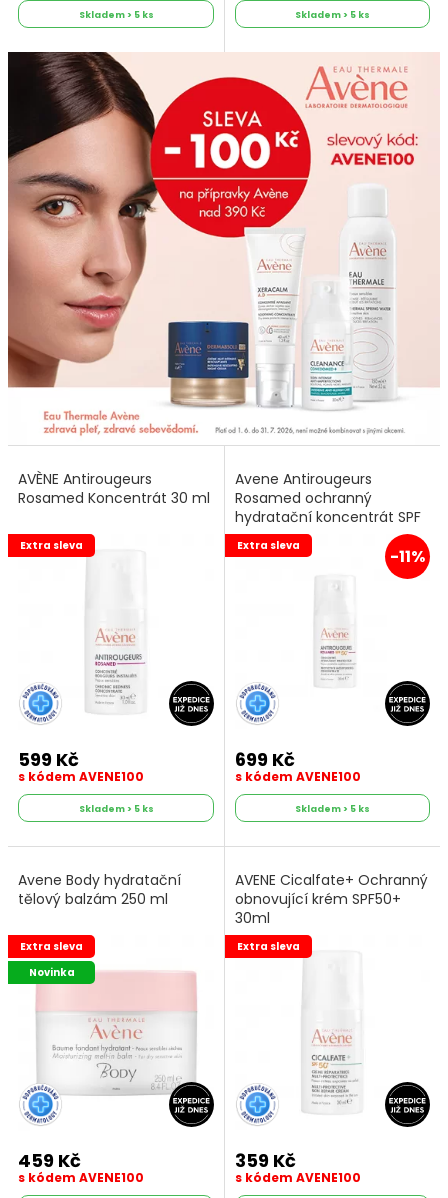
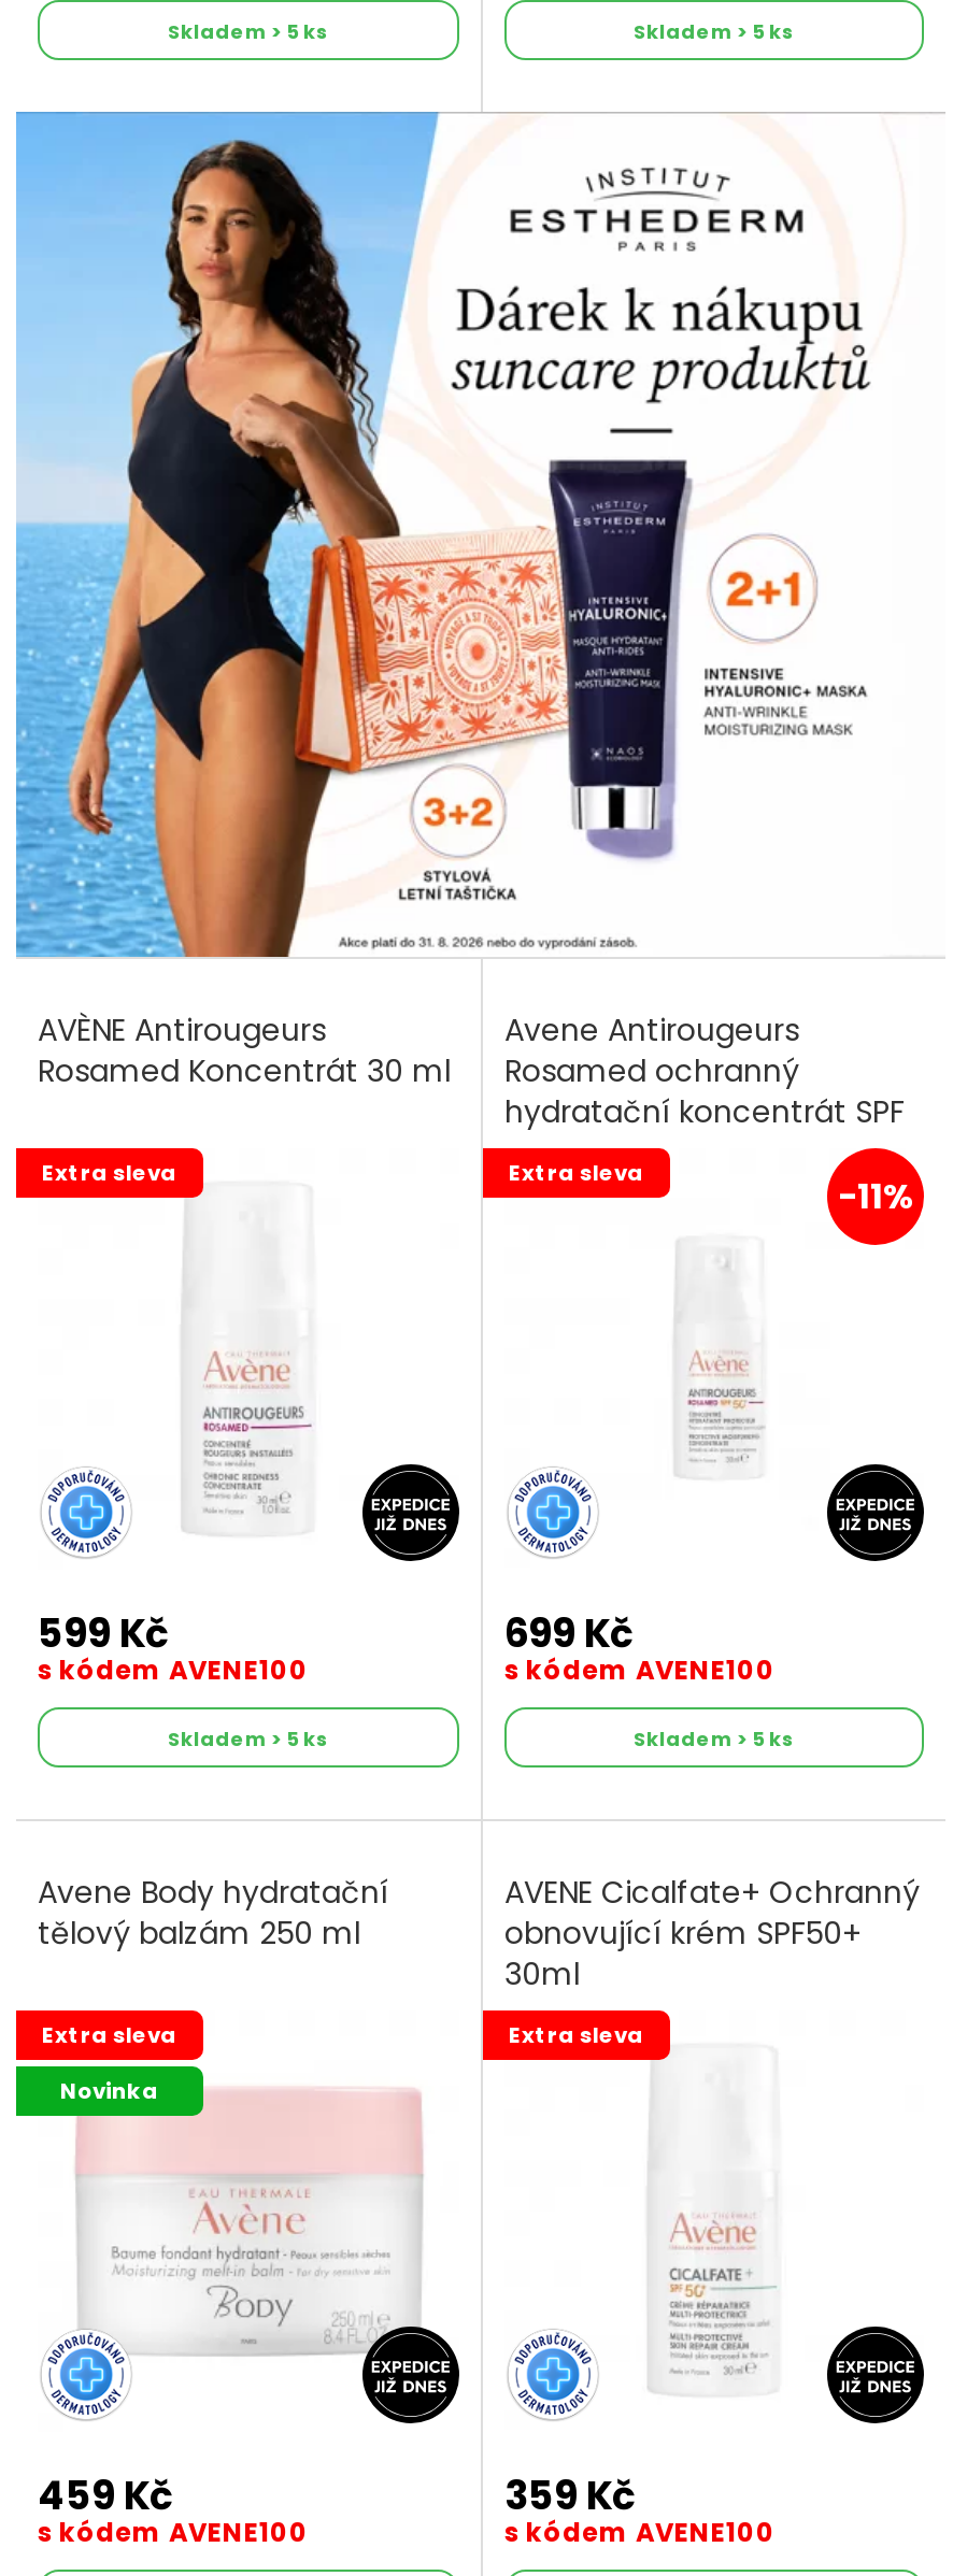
- [image]
+ [image]
